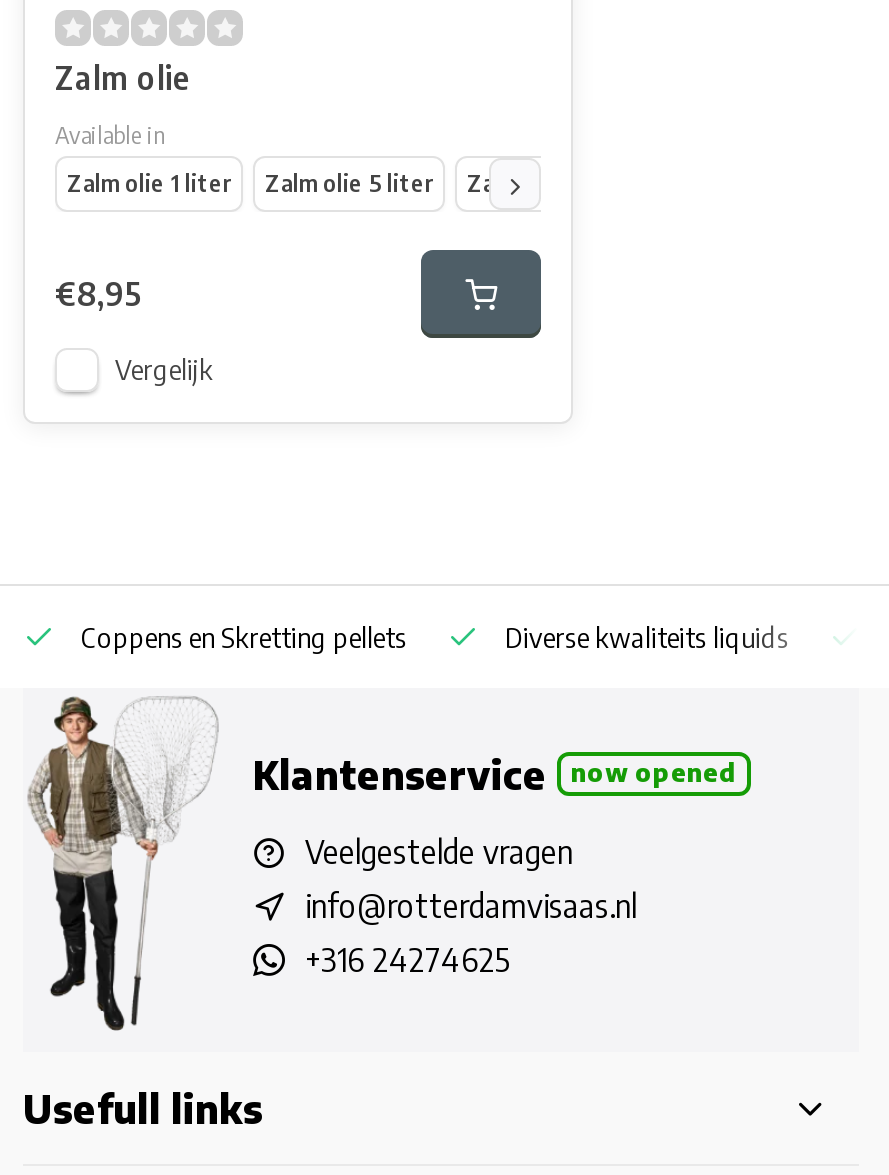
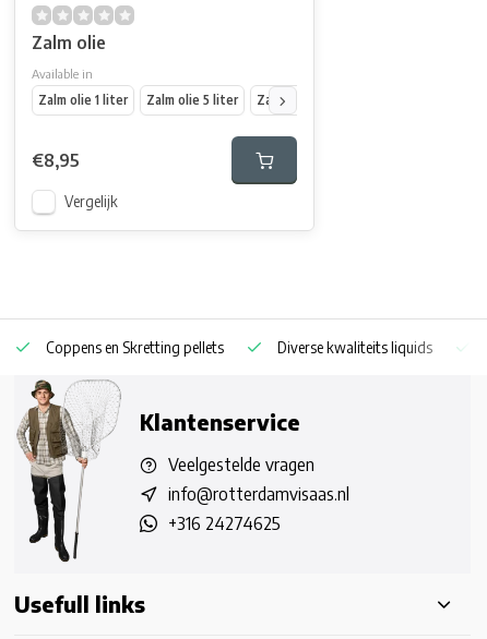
- now opened
